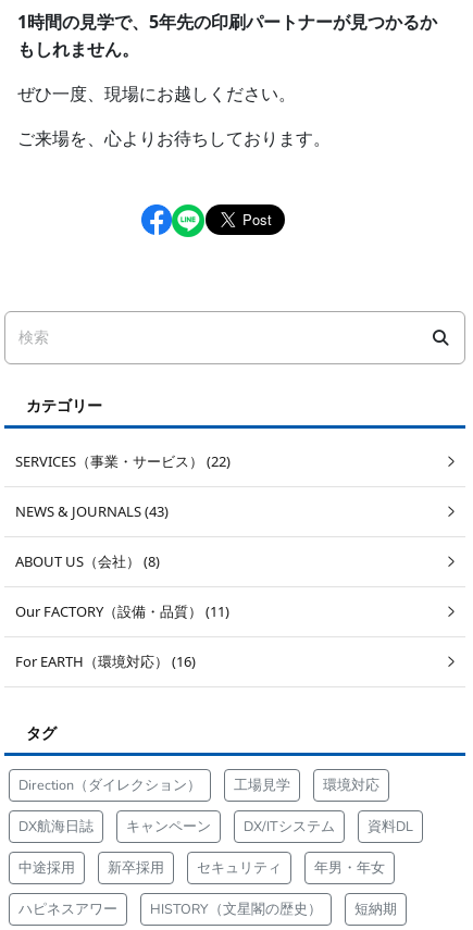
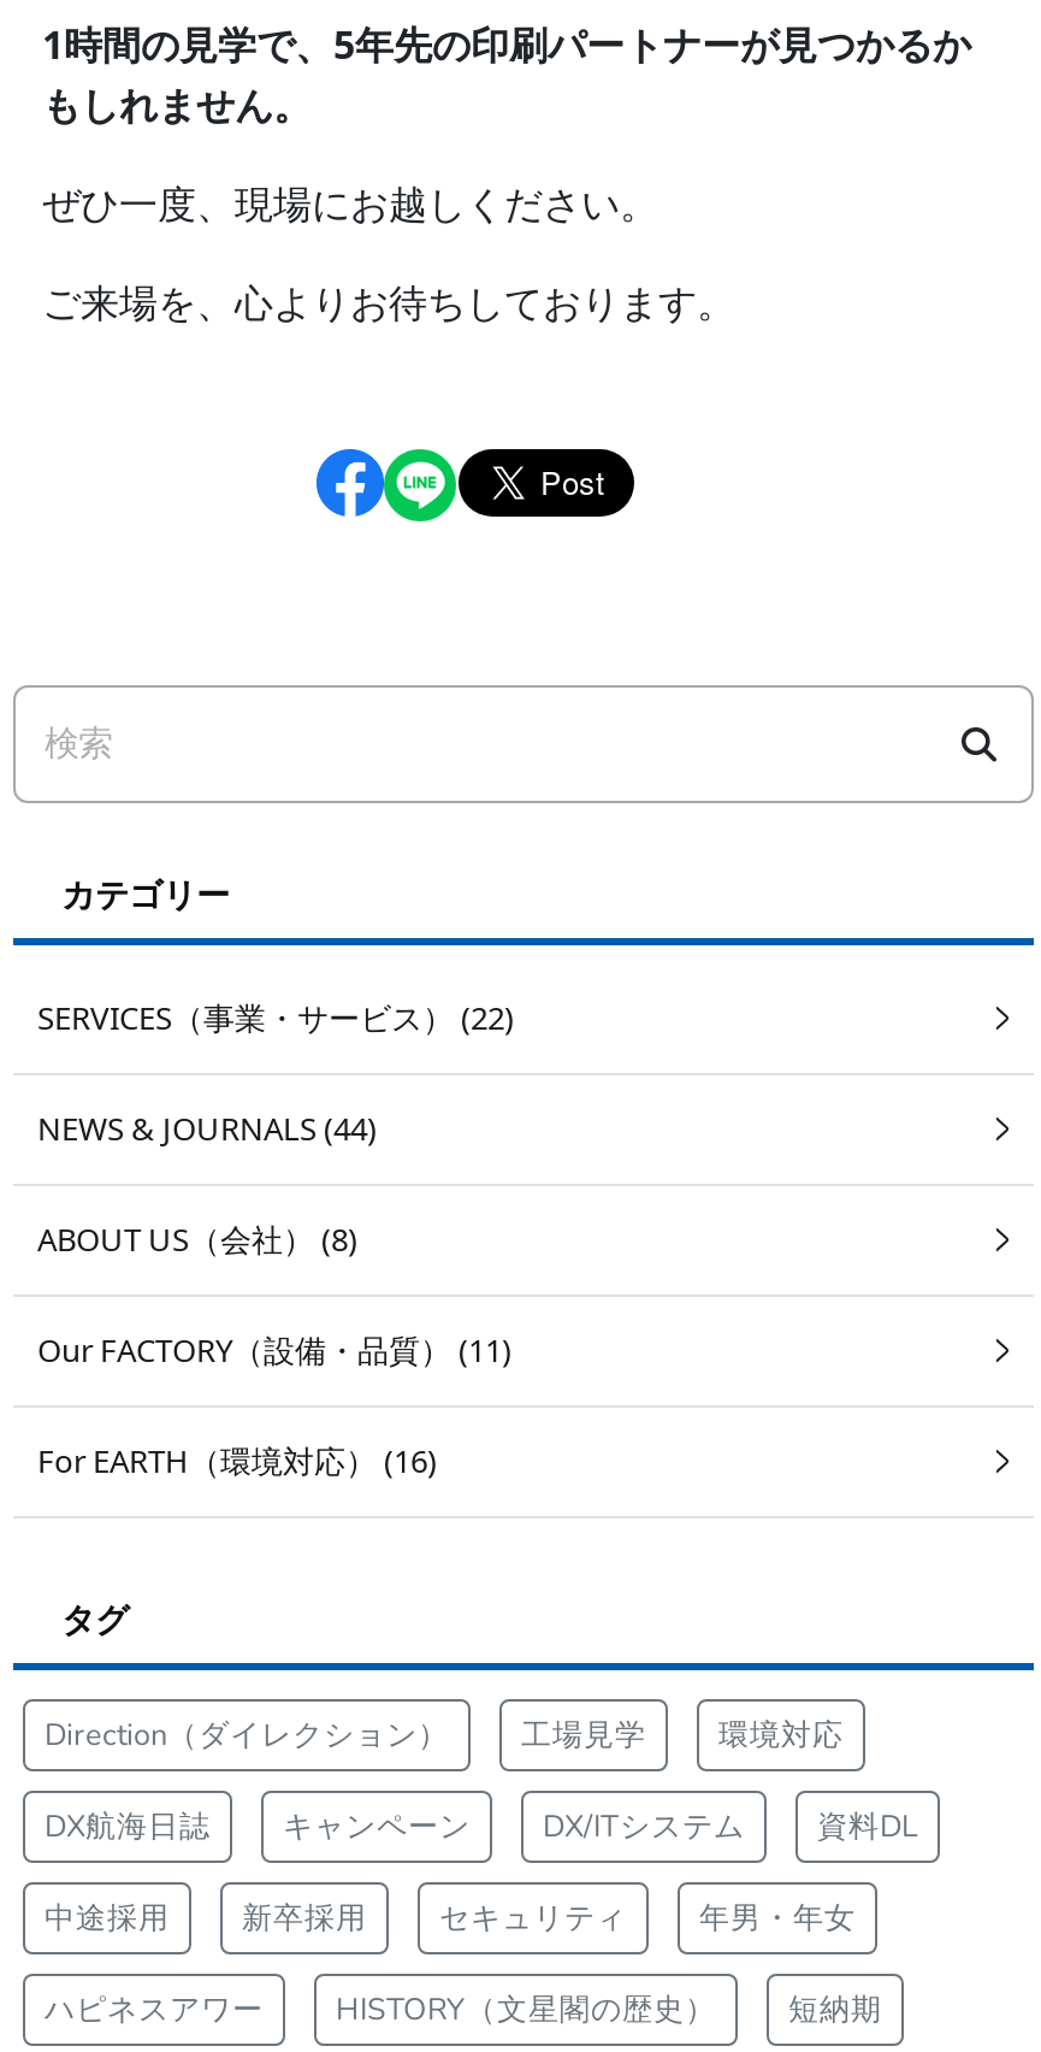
- NEWS & JOURNALS (43)
+ NEWS & JOURNALS (44)
